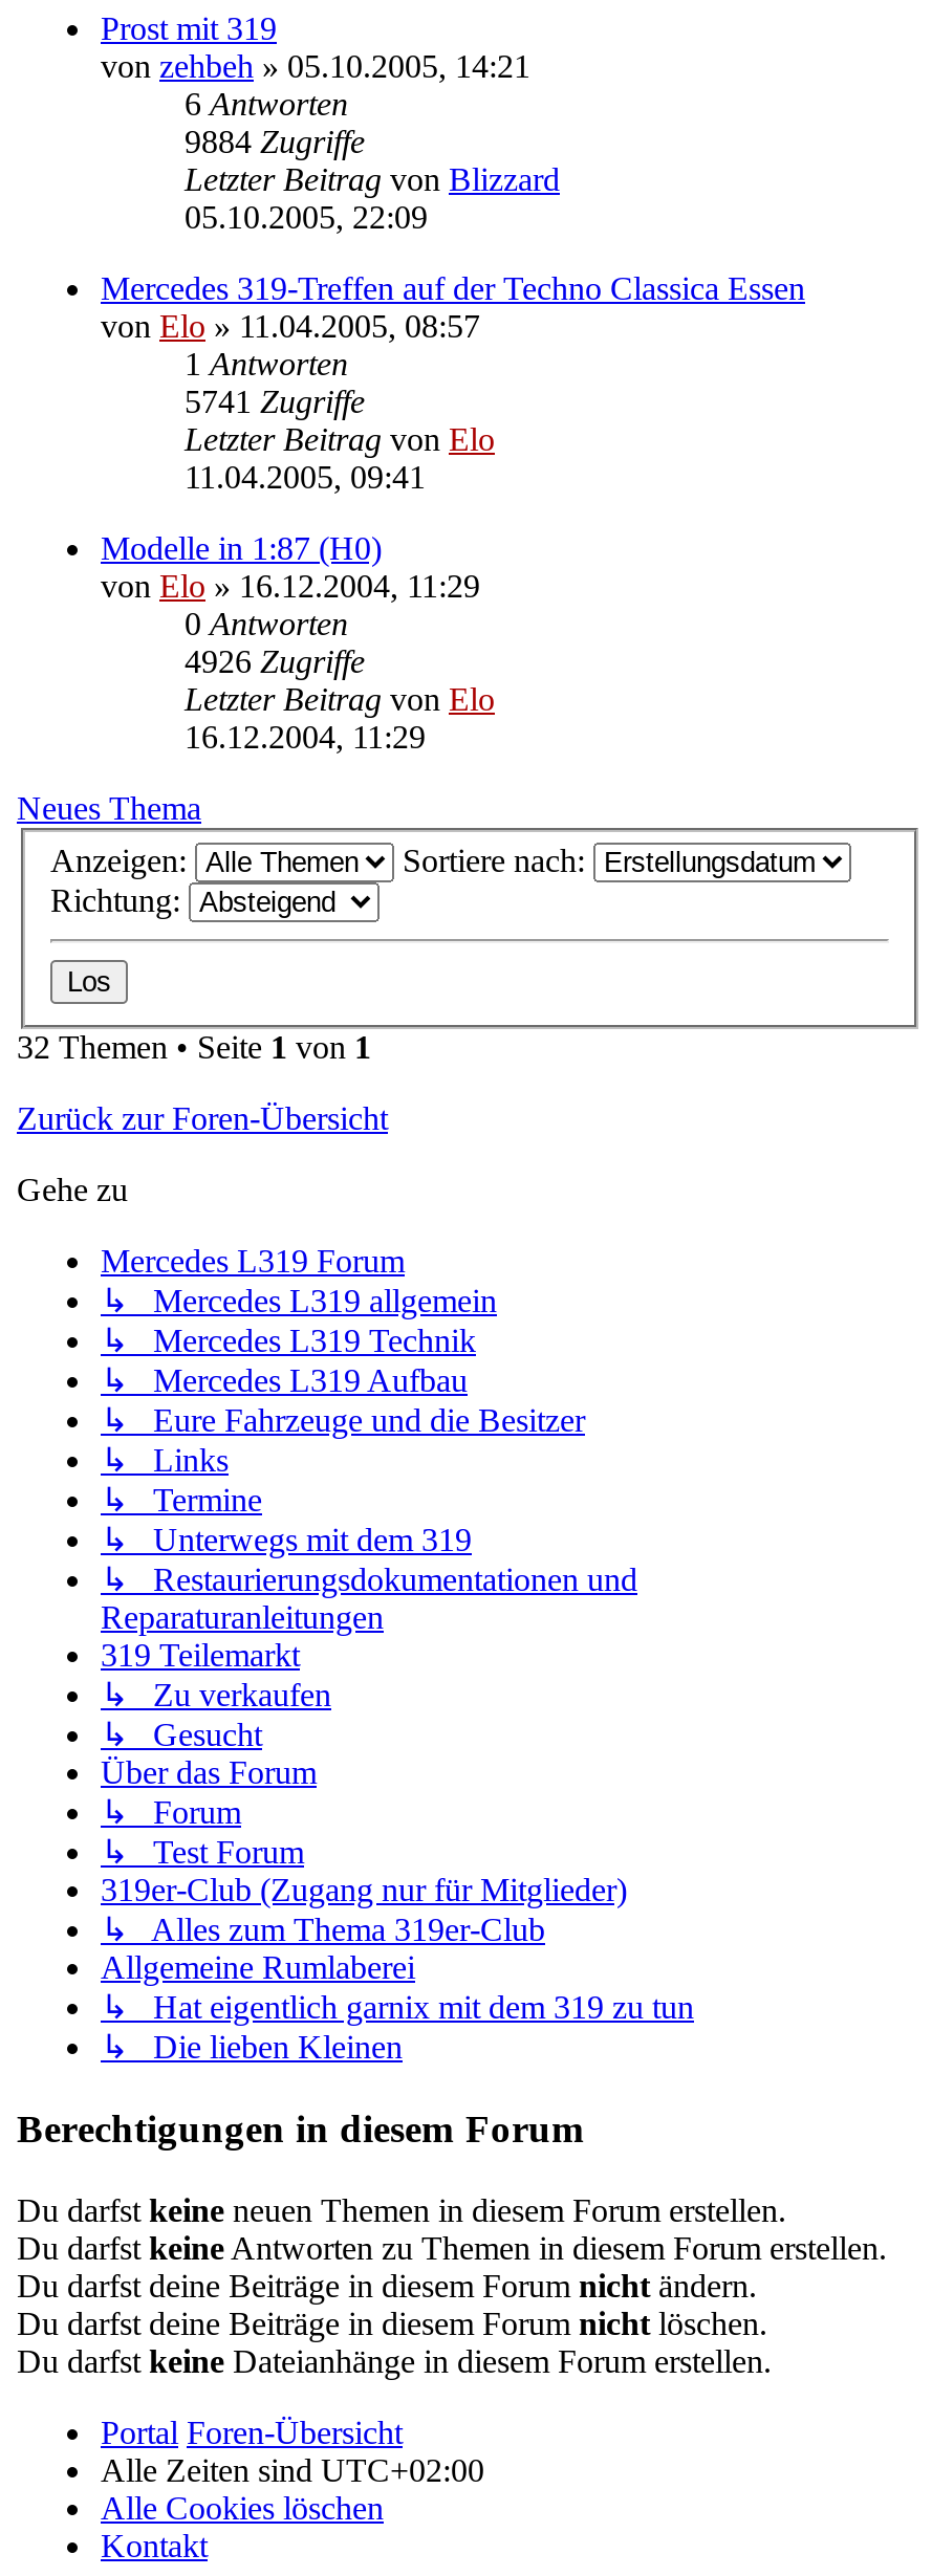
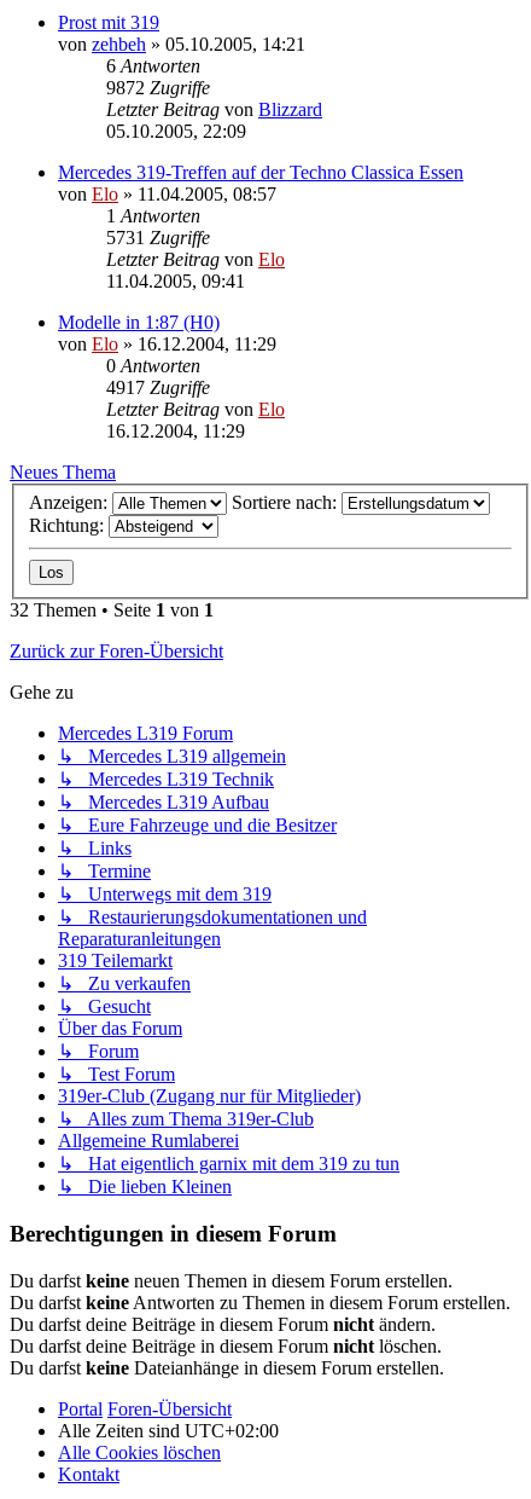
- 9884 Zugriffe
+ 9872 Zugriffe

- 5741 Zugriffe
+ 5731 Zugriffe

- 4926 Zugriffe
+ 4917 Zugriffe
